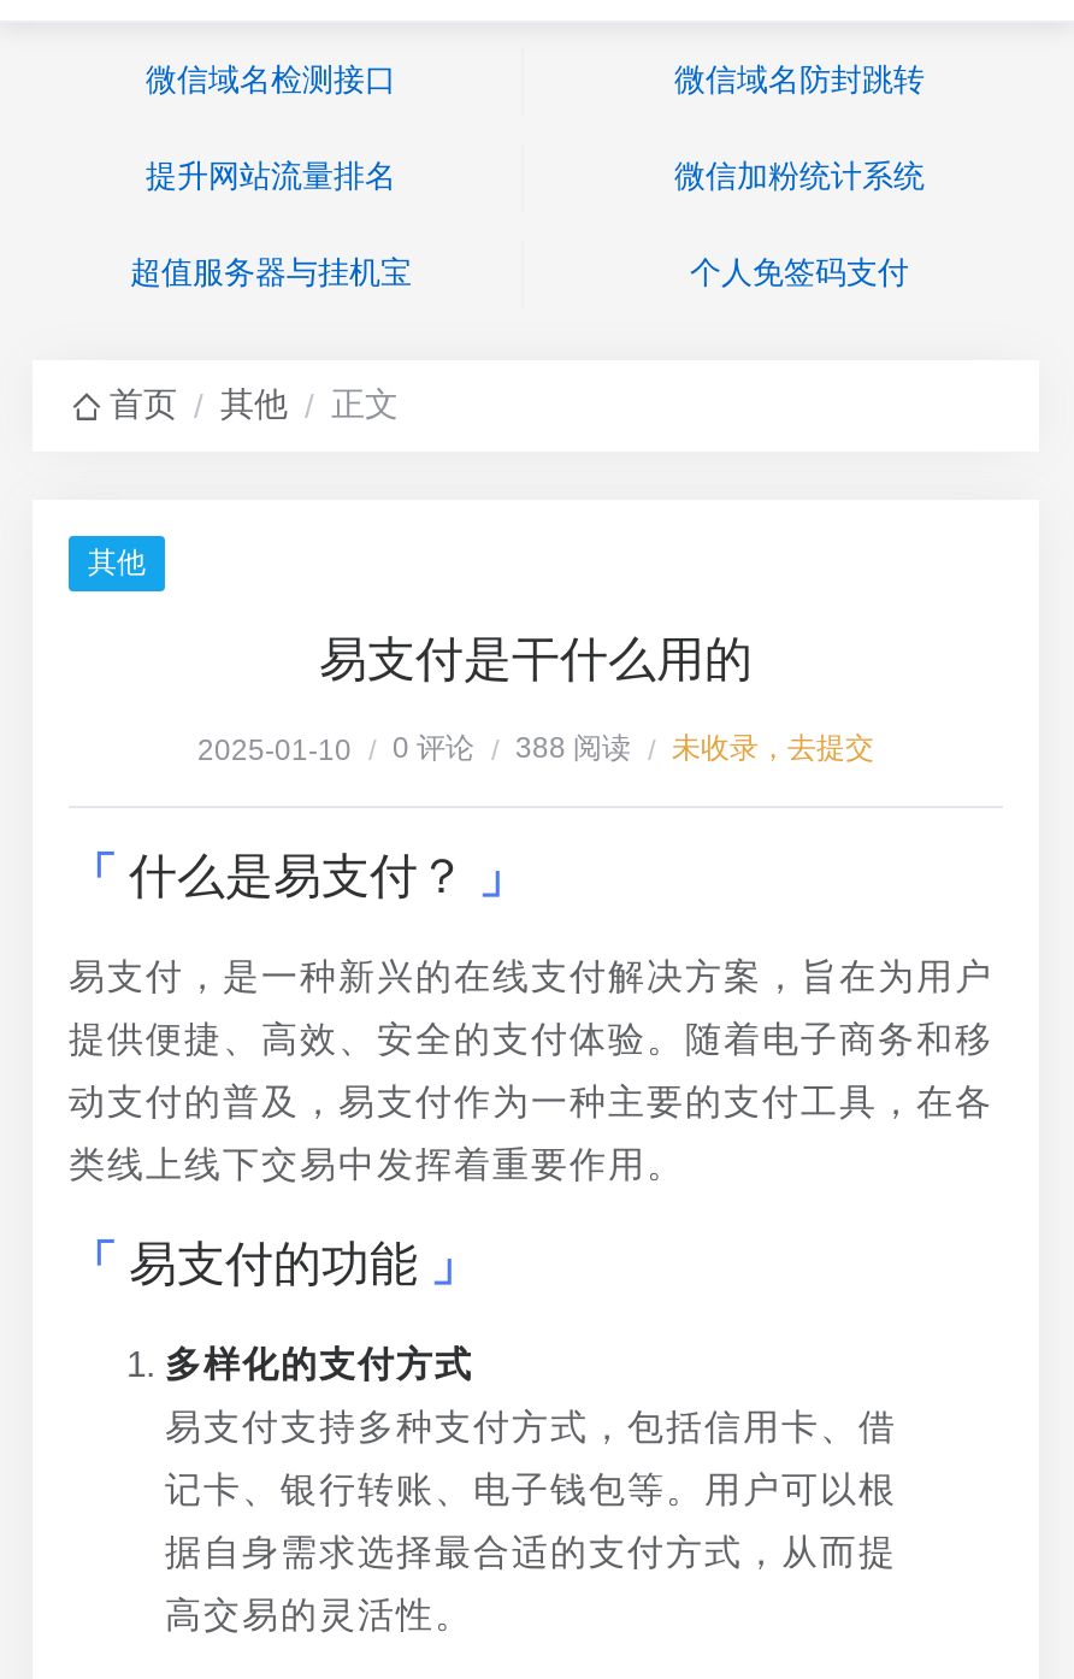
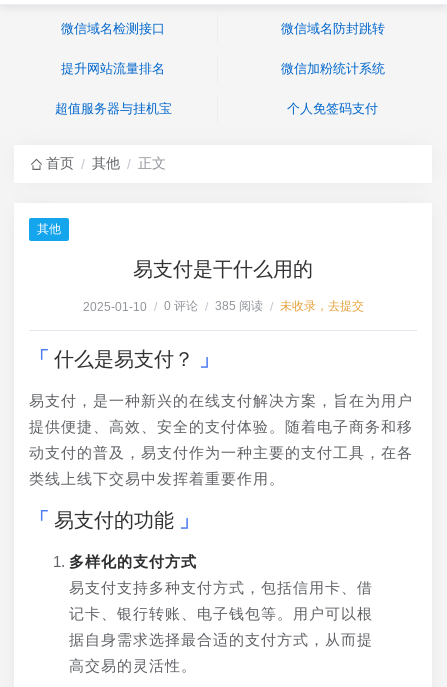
- 2025-01-10 / 0 评论 / 388 阅读 / 未收录，去提交
+ 2025-01-10 / 0 评论 / 385 阅读 / 未收录，去提交
